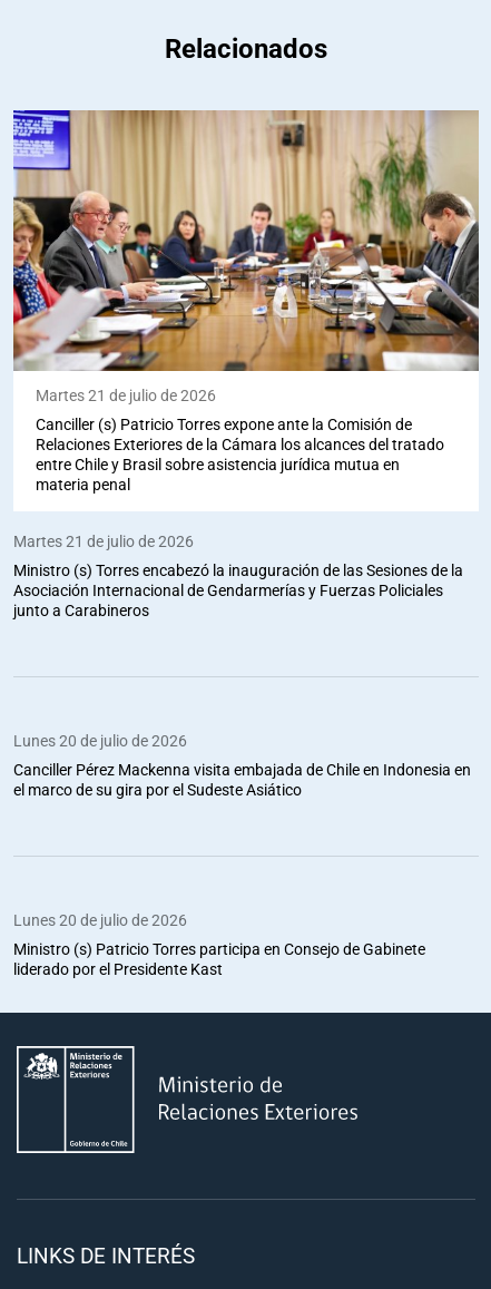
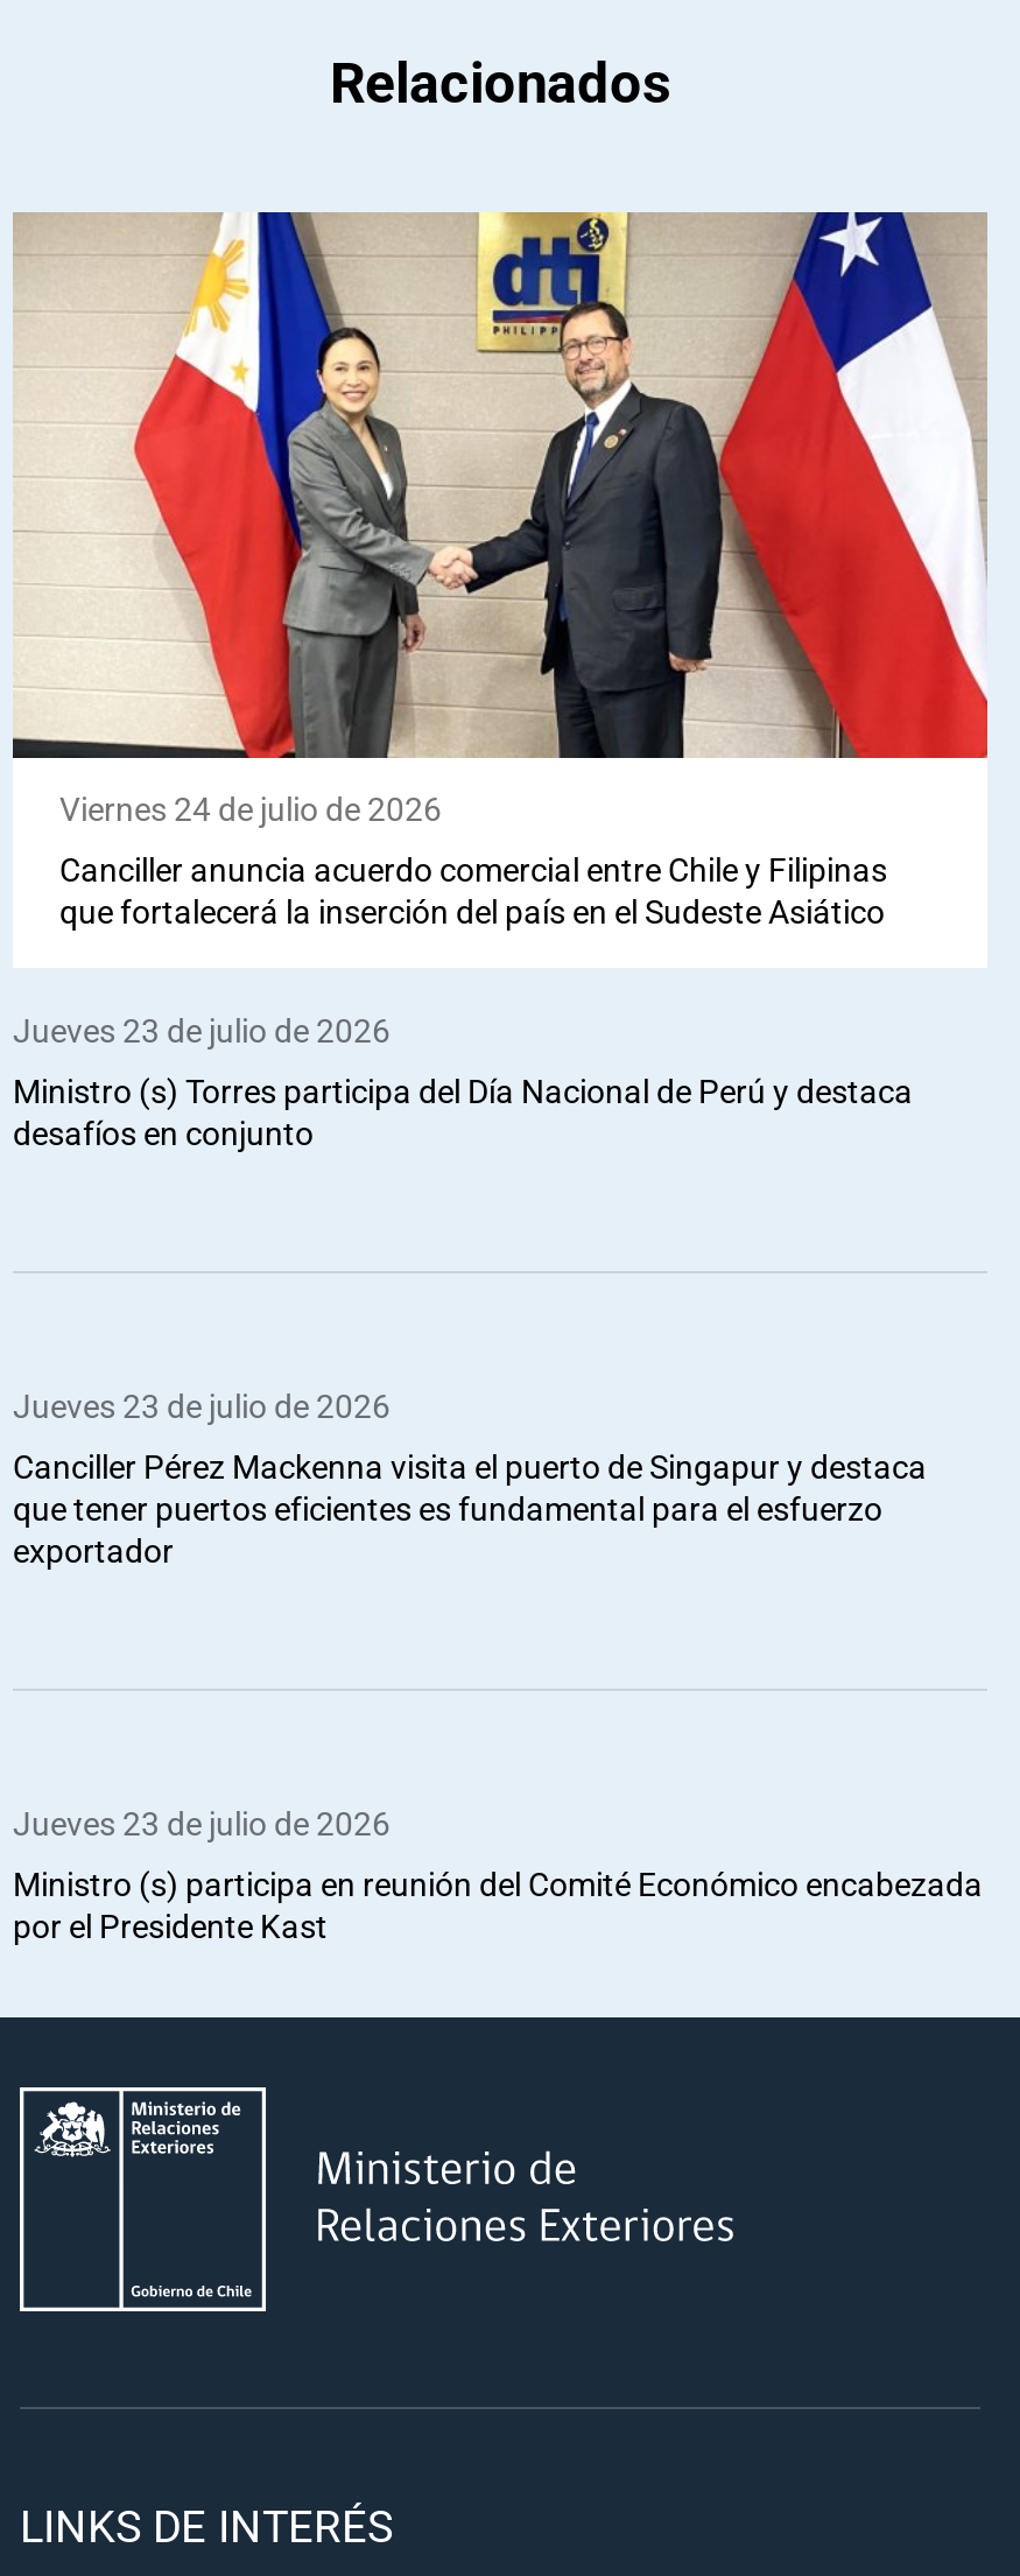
- [image]
- Martes 21 de julio de 2026
- Canciller (s) Patricio Torres expone ante la Comisión de
- Relaciones Exteriores de la Cámara los alcances del tratado
- entre Chile y Brasil sobre asistencia jurídica mutua en
- materia penal
+ [image]
+ Viernes 24 de julio de 2026
+ Canciller anuncia acuerdo comercial entre Chile y Filipinas
+ que fortalecerá la inserción del país en el Sudeste Asiático

- Martes 21 de julio de 2026
- Ministro (s) Torres encabezó la inauguración de las Sesiones de la
- Asociación Internacional de Gendarmerías y Fuerzas Policiales
- junto a Carabineros
+ Jueves 23 de julio de 2026
+ Ministro (s) Torres participa del Día Nacional de Perú y destaca
+ desafíos en conjunto

- Lunes 20 de julio de 2026
- Canciller Pérez Mackenna visita embajada de Chile en Indonesia en
- el marco de su gira por el Sudeste Asiático
+ Jueves 23 de julio de 2026
+ Canciller Pérez Mackenna visita el puerto de Singapur y destaca
+ que tener puertos eficientes es fundamental para el esfuerzo
+ exportador

- Lunes 20 de julio de 2026
- Ministro (s) Patricio Torres participa en Consejo de Gabinete
- liderado por el Presidente Kast
+ Jueves 23 de julio de 2026
+ Ministro (s) participa en reunión del Comité Económico encabezada
+ por el Presidente Kast
